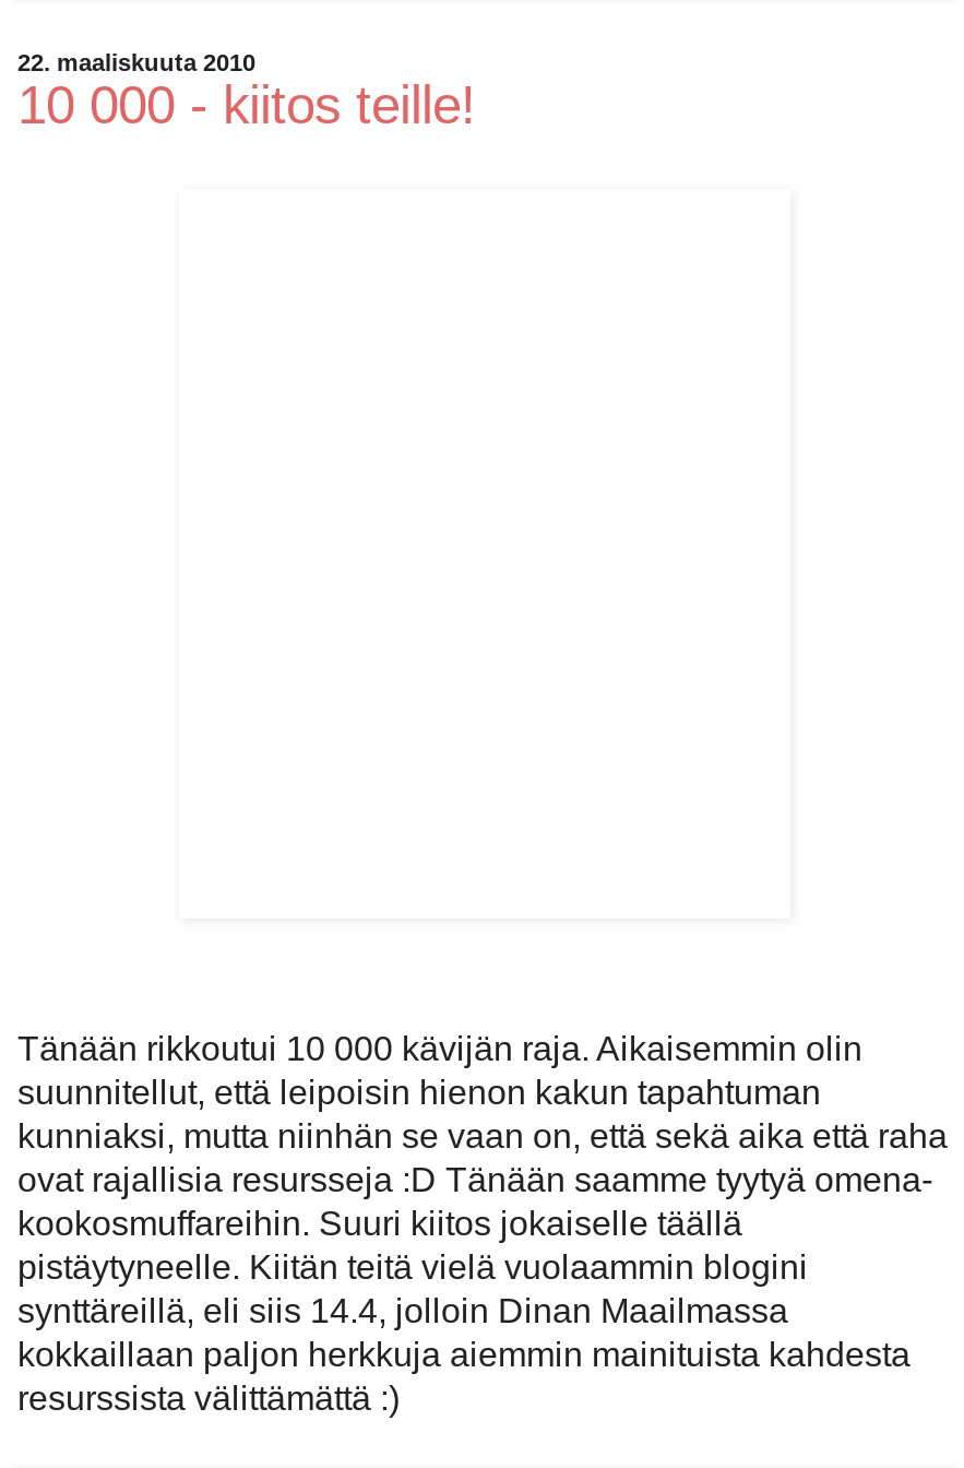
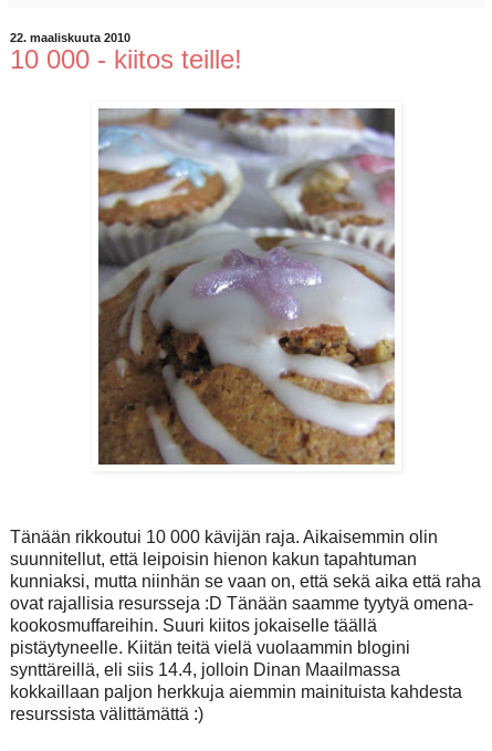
+ [image]
